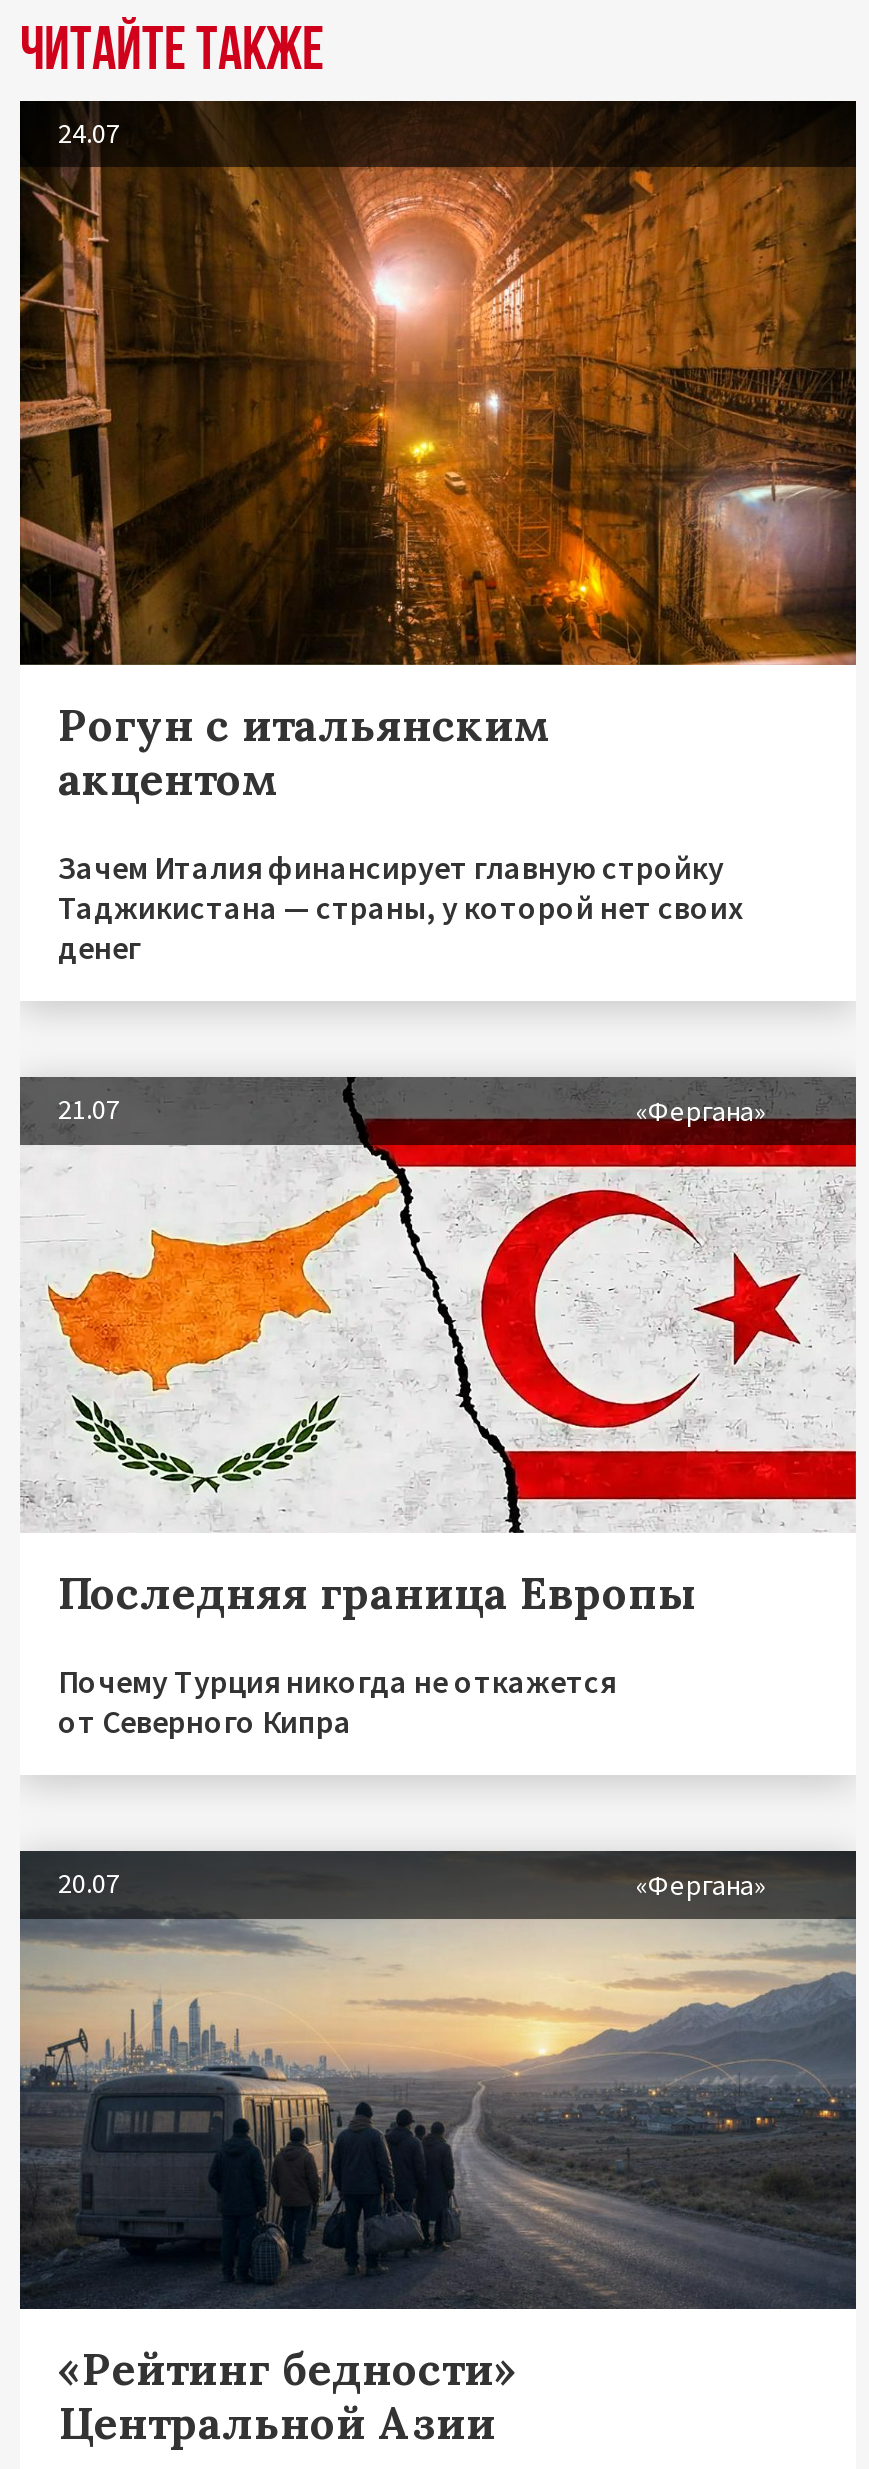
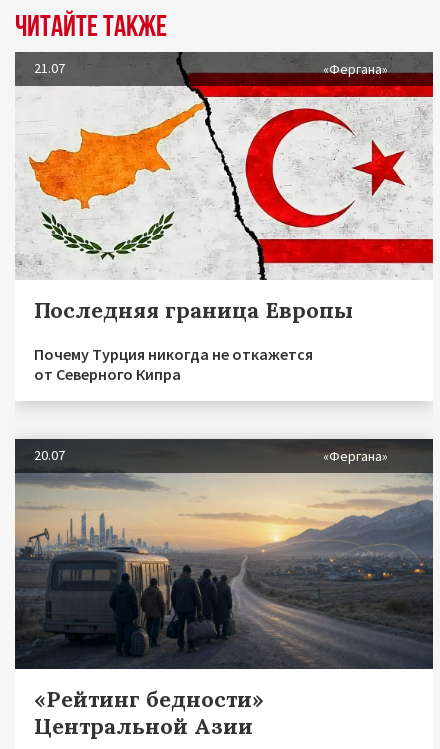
- [image]
- 24.07

- Рогун с итальянским
- акцентом
- Зачем Италия финансирует главную стройку
- Таджикистана — страны, у которой нет своих
- денег
